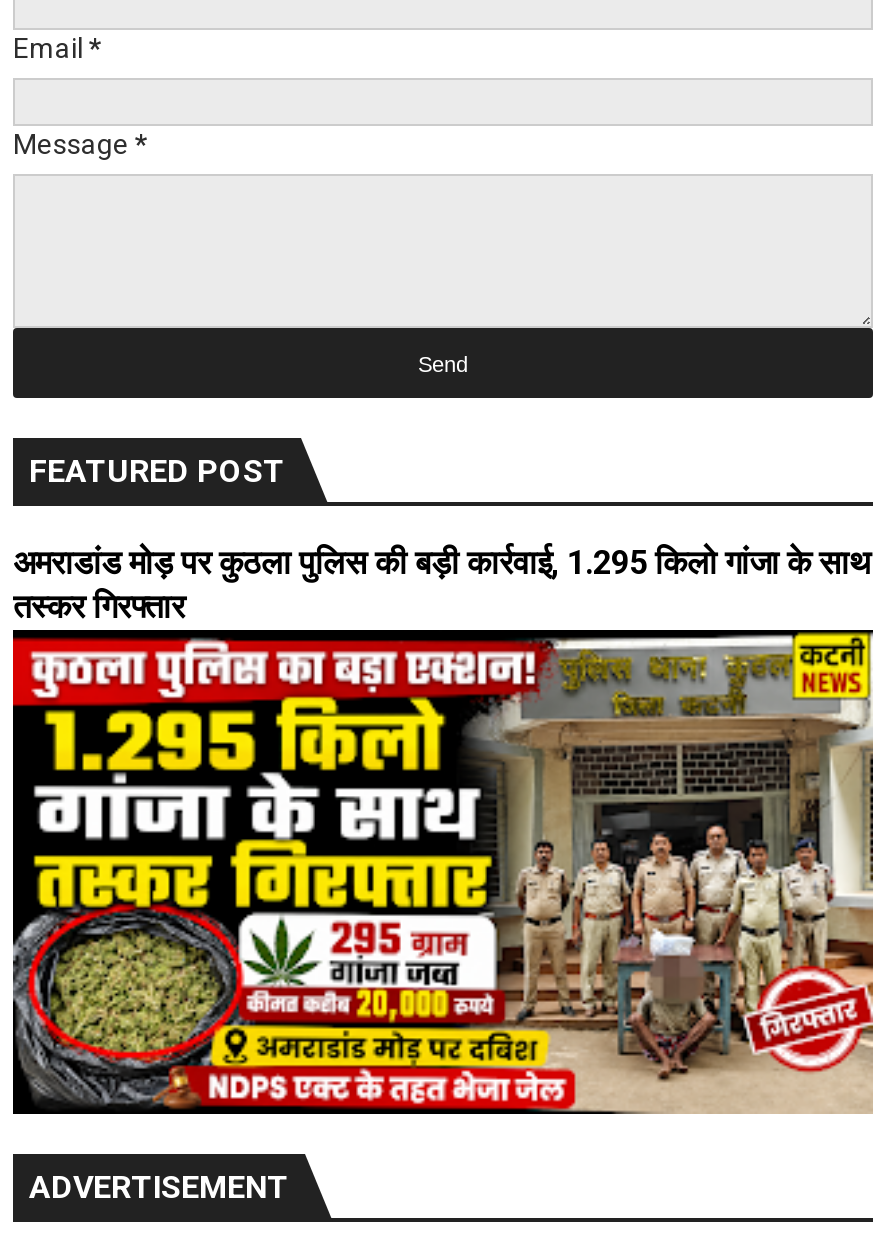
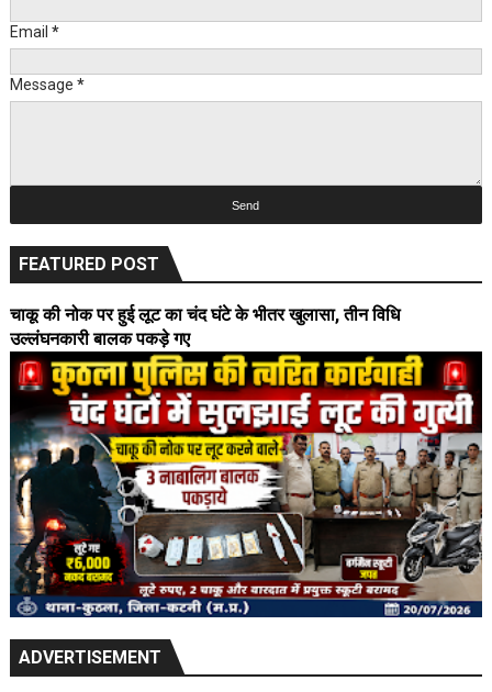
- अमराडांड मोड़ पर कुठला पुलिस की बड़ी कार्रवाई, 1.295 किलो गांजा के साथ
- तस्कर गिरफ्तार
+ चाकू की नोक पर हुई लूट का चंद घंटे के भीतर खुलासा, तीन विधि
+ उल्लंघनकारी बालक पकड़े गए

- [image]
+ [image]
